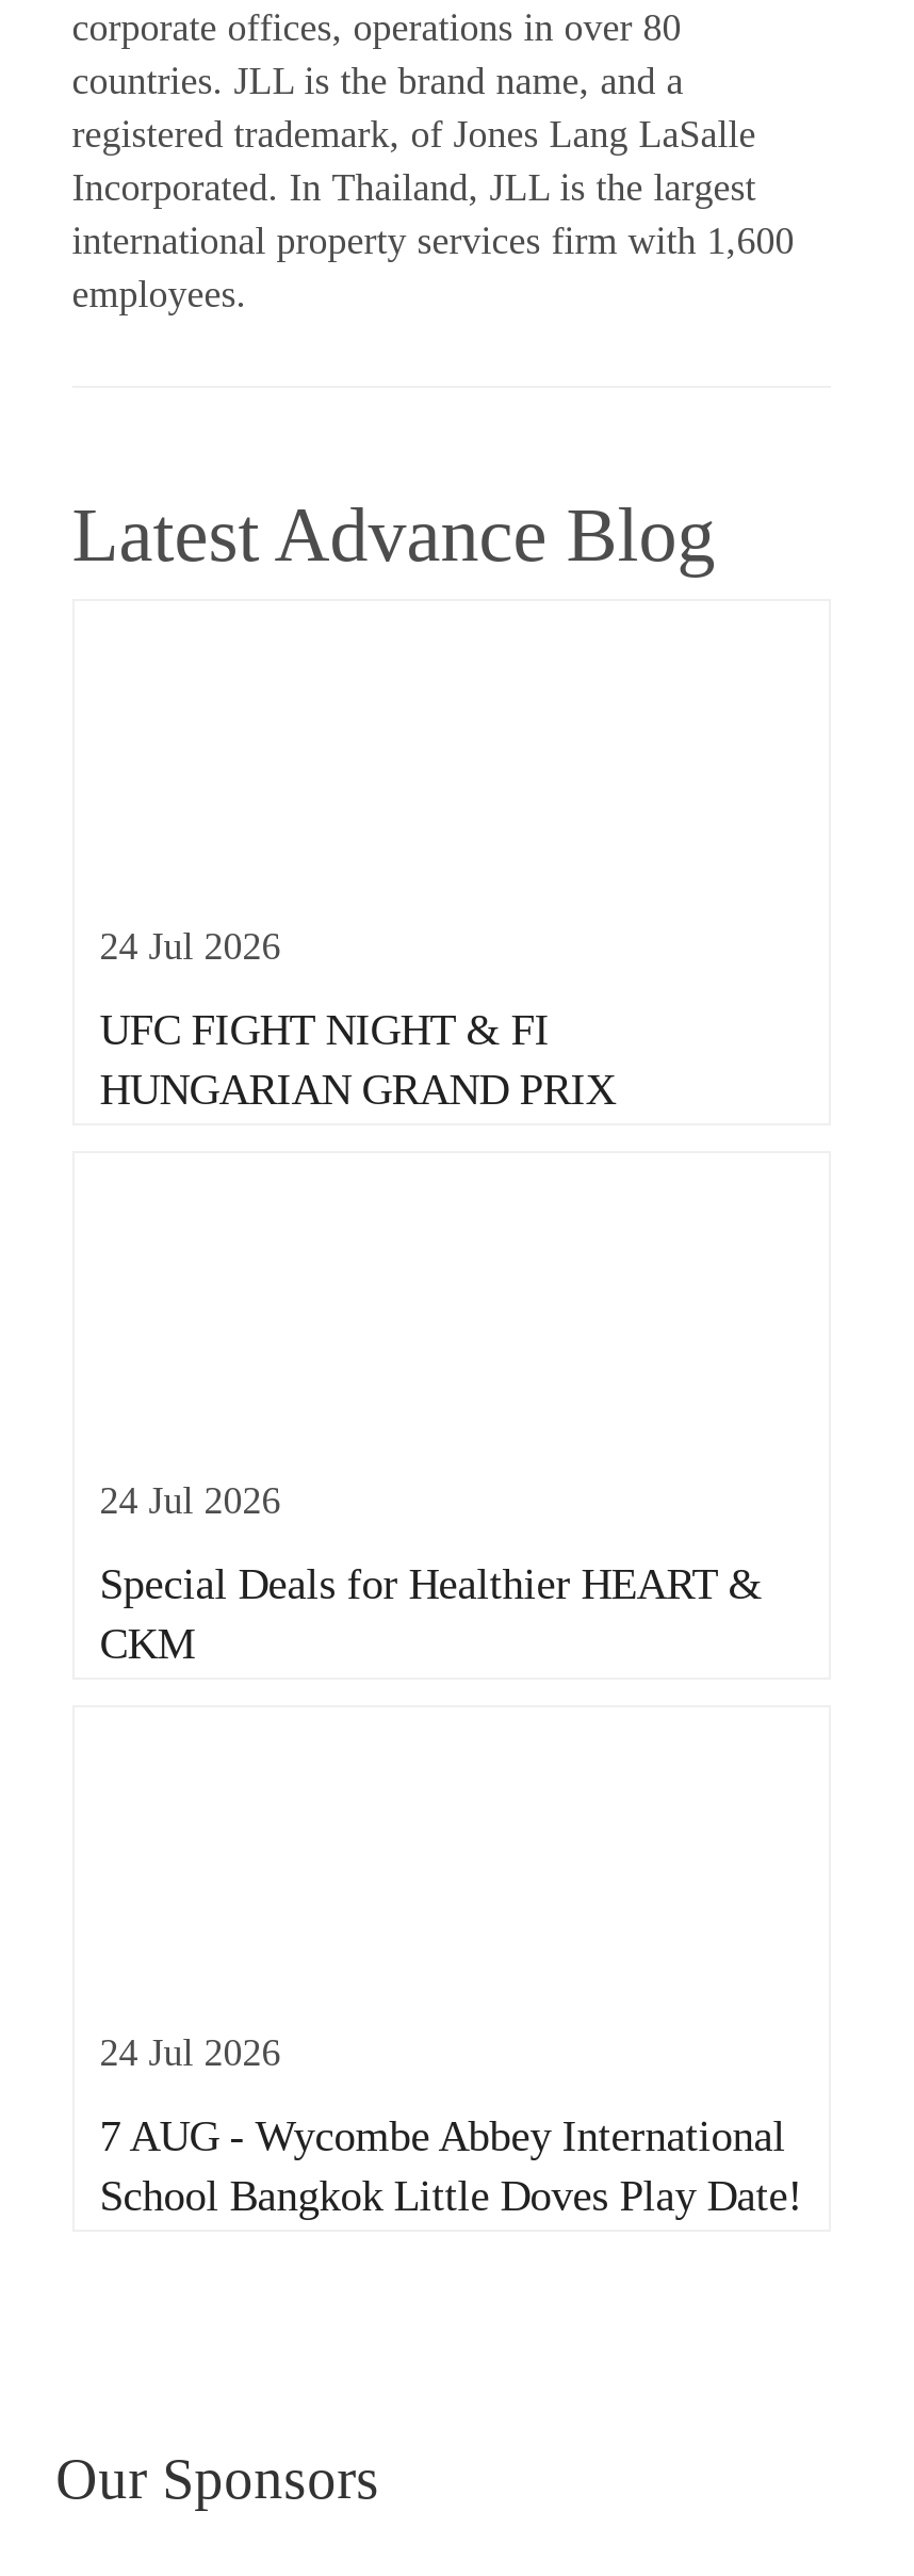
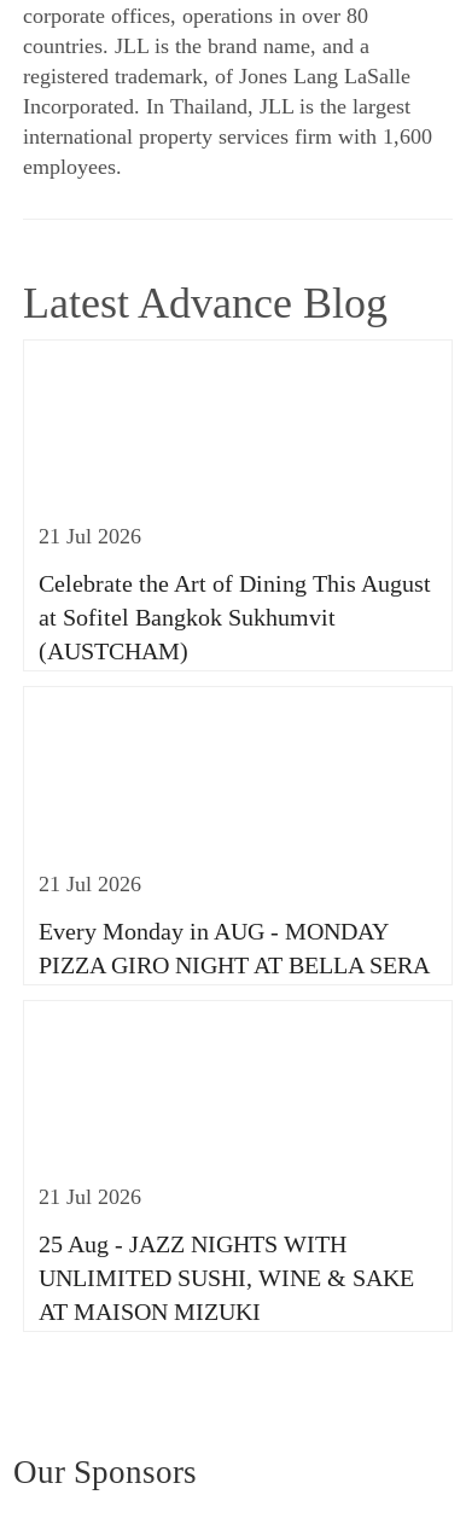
- 24 Jul 2026
+ 21 Jul 2026

- UFC FIGHT NIGHT & FI
- HUNGARIAN GRAND PRIX
+ Celebrate the Art of Dining This August
+ at Sofitel Bangkok Sukhumvit
+ (AUSTCHAM)

- 24 Jul 2026
+ 21 Jul 2026

- Special Deals for Healthier HEART &
- CKM
+ Every Monday in AUG - MONDAY
+ PIZZA GIRO NIGHT AT BELLA SERA

- 24 Jul 2026
+ 21 Jul 2026

- 7 AUG - Wycombe Abbey International
- School Bangkok Little Doves Play Date!
+ 25 Aug - JAZZ NIGHTS WITH
+ UNLIMITED SUSHI, WINE & SAKE
+ AT MAISON MIZUKI
